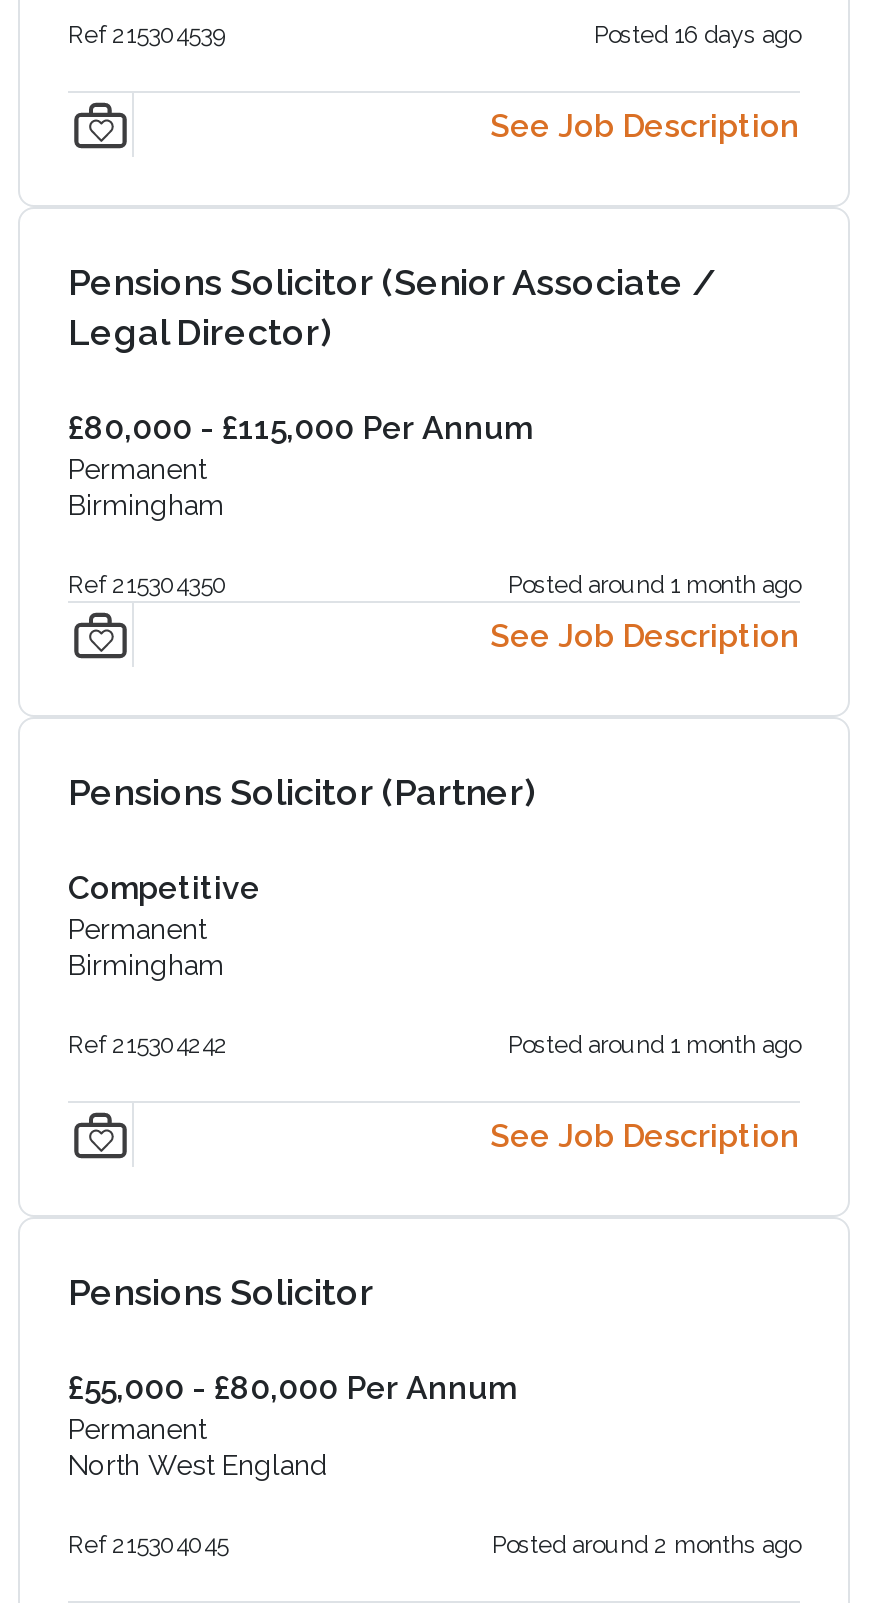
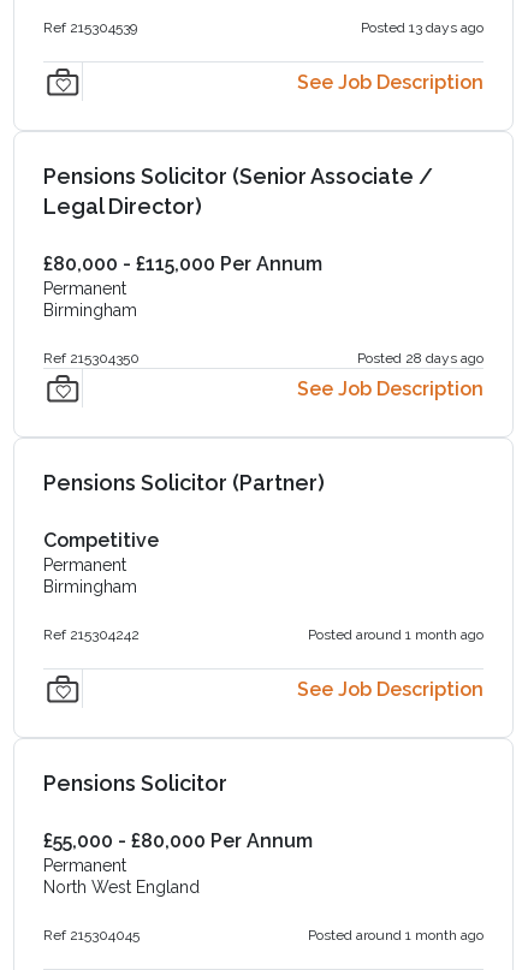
- Posted 16 days ago
+ Posted 13 days ago

- Posted around 1 month ago
+ Posted 28 days ago

- Posted around 2 months ago
+ Posted around 1 month ago
